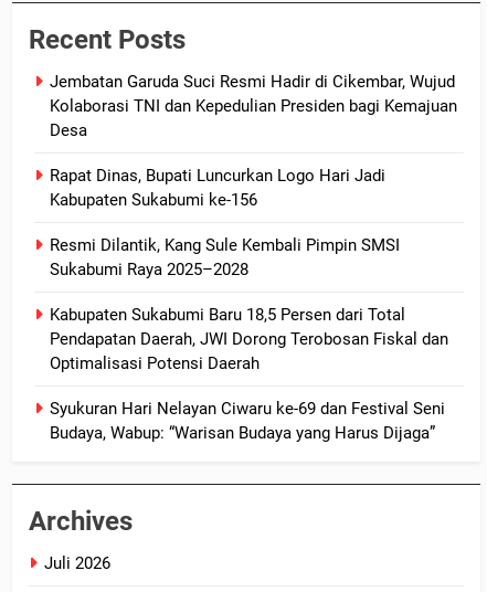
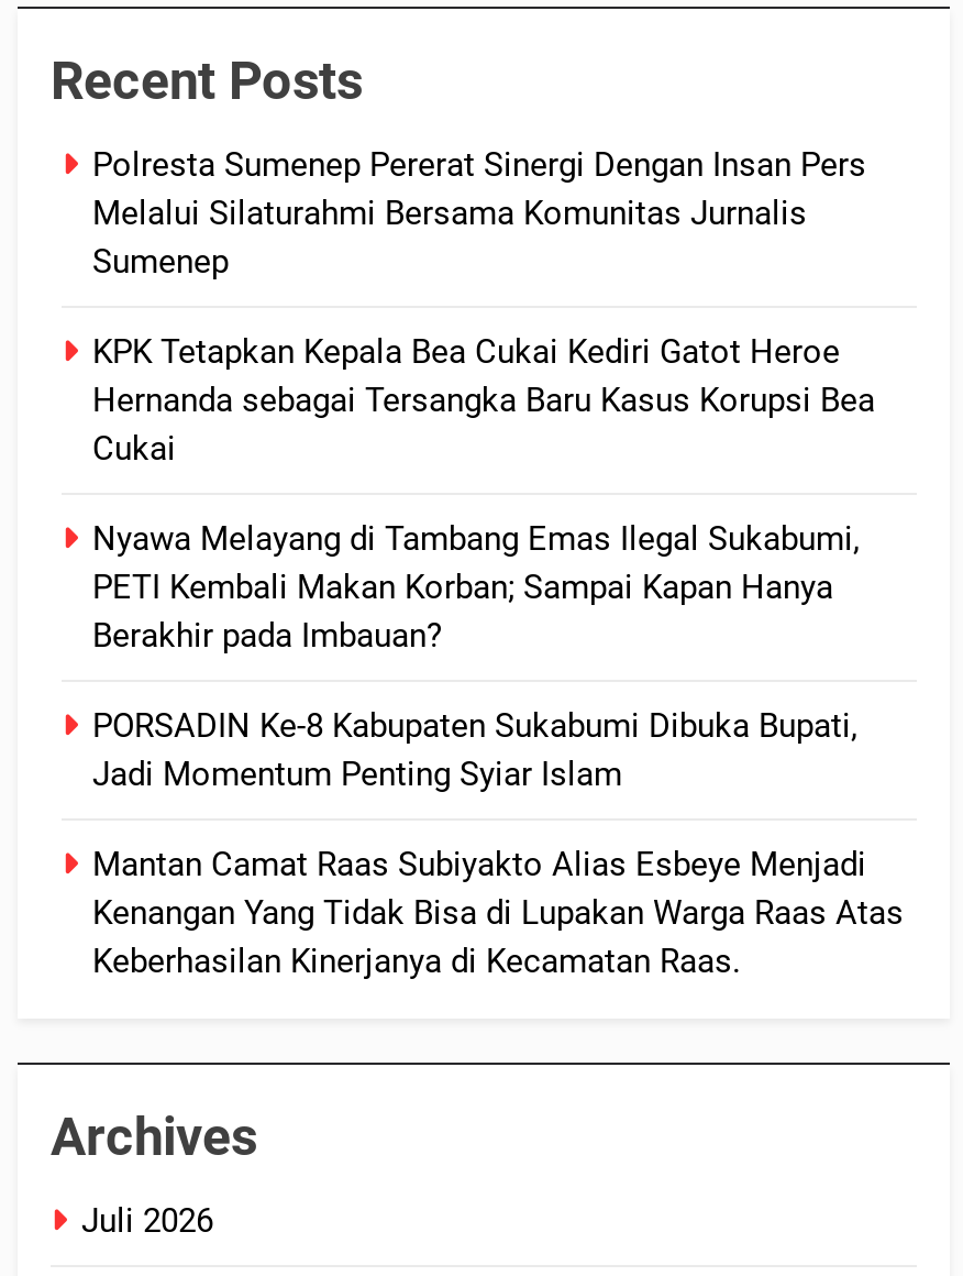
- Jembatan Garuda Suci Resmi Hadir di Cikembar, Wujud
- Kolaborasi TNI dan Kepedulian Presiden bagi Kemajuan
- Desa
+ Polresta Sumenep Pererat Sinergi Dengan Insan Pers
+ Melalui Silaturahmi Bersama Komunitas Jurnalis
+ Sumenep

- Rapat Dinas, Bupati Luncurkan Logo Hari Jadi
- Kabupaten Sukabumi ke-156
+ KPK Tetapkan Kepala Bea Cukai Kediri Gatot Heroe
+ Hernanda sebagai Tersangka Baru Kasus Korupsi Bea
+ Cukai

- Resmi Dilantik, Kang Sule Kembali Pimpin SMSI
- Sukabumi Raya 2025–2028
+ Nyawa Melayang di Tambang Emas Ilegal Sukabumi,
+ PETI Kembali Makan Korban; Sampai Kapan Hanya
+ Berakhir pada Imbauan?

- Kabupaten Sukabumi Baru 18,5 Persen dari Total
- Pendapatan Daerah, JWI Dorong Terobosan Fiskal dan
- Optimalisasi Potensi Daerah
+ PORSADIN Ke-8 Kabupaten Sukabumi Dibuka Bupati,
+ Jadi Momentum Penting Syiar Islam

- Syukuran Hari Nelayan Ciwaru ke-69 dan Festival Seni
- Budaya, Wabup: “Warisan Budaya yang Harus Dijaga”
+ Mantan Camat Raas Subiyakto Alias Esbeye Menjadi
+ Kenangan Yang Tidak Bisa di Lupakan Warga Raas Atas
+ Keberhasilan Kinerjanya di Kecamatan Raas.
